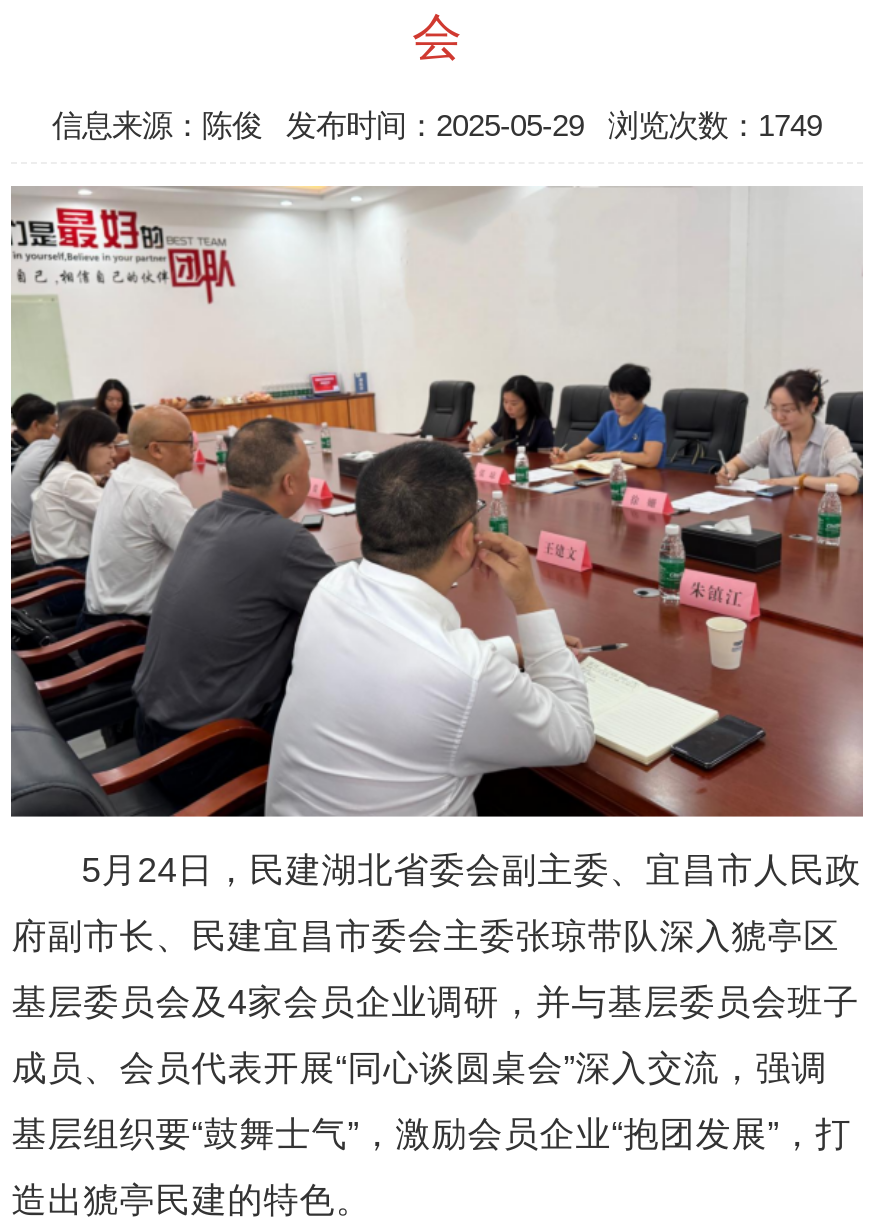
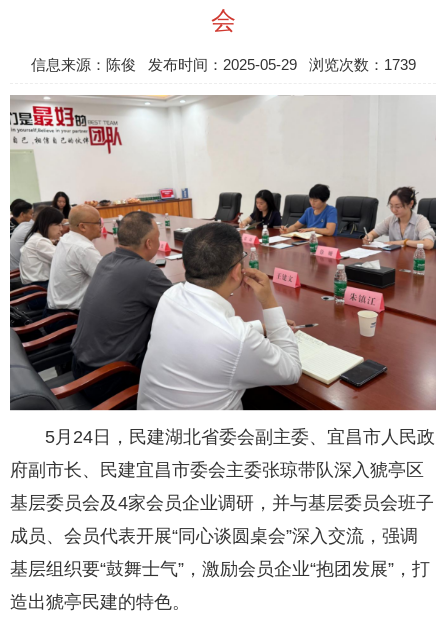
- 信息来源：陈俊 发布时间：2025-05-29 浏览次数：1749
+ 信息来源：陈俊 发布时间：2025-05-29 浏览次数：1739
